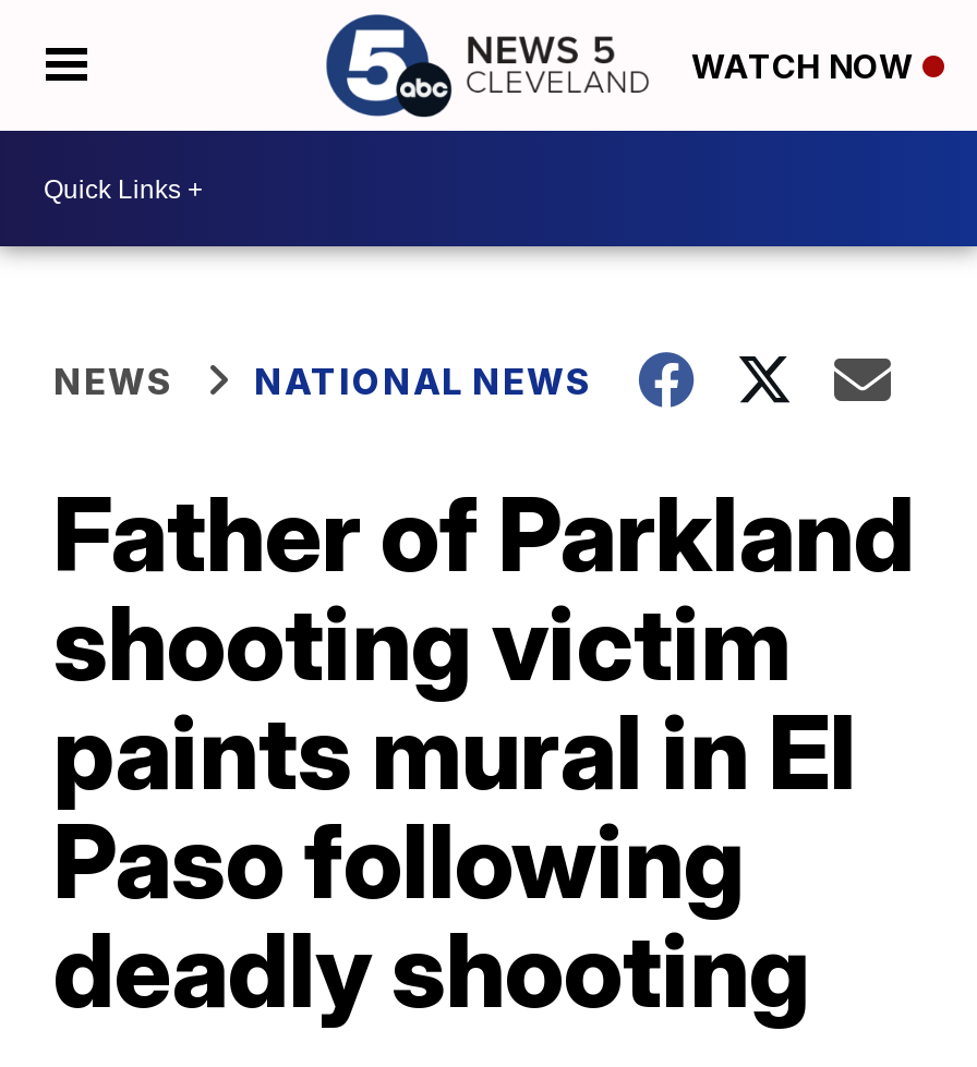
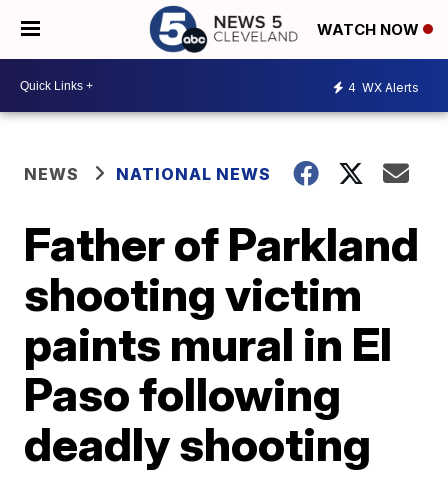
+ 4 WX Alerts
